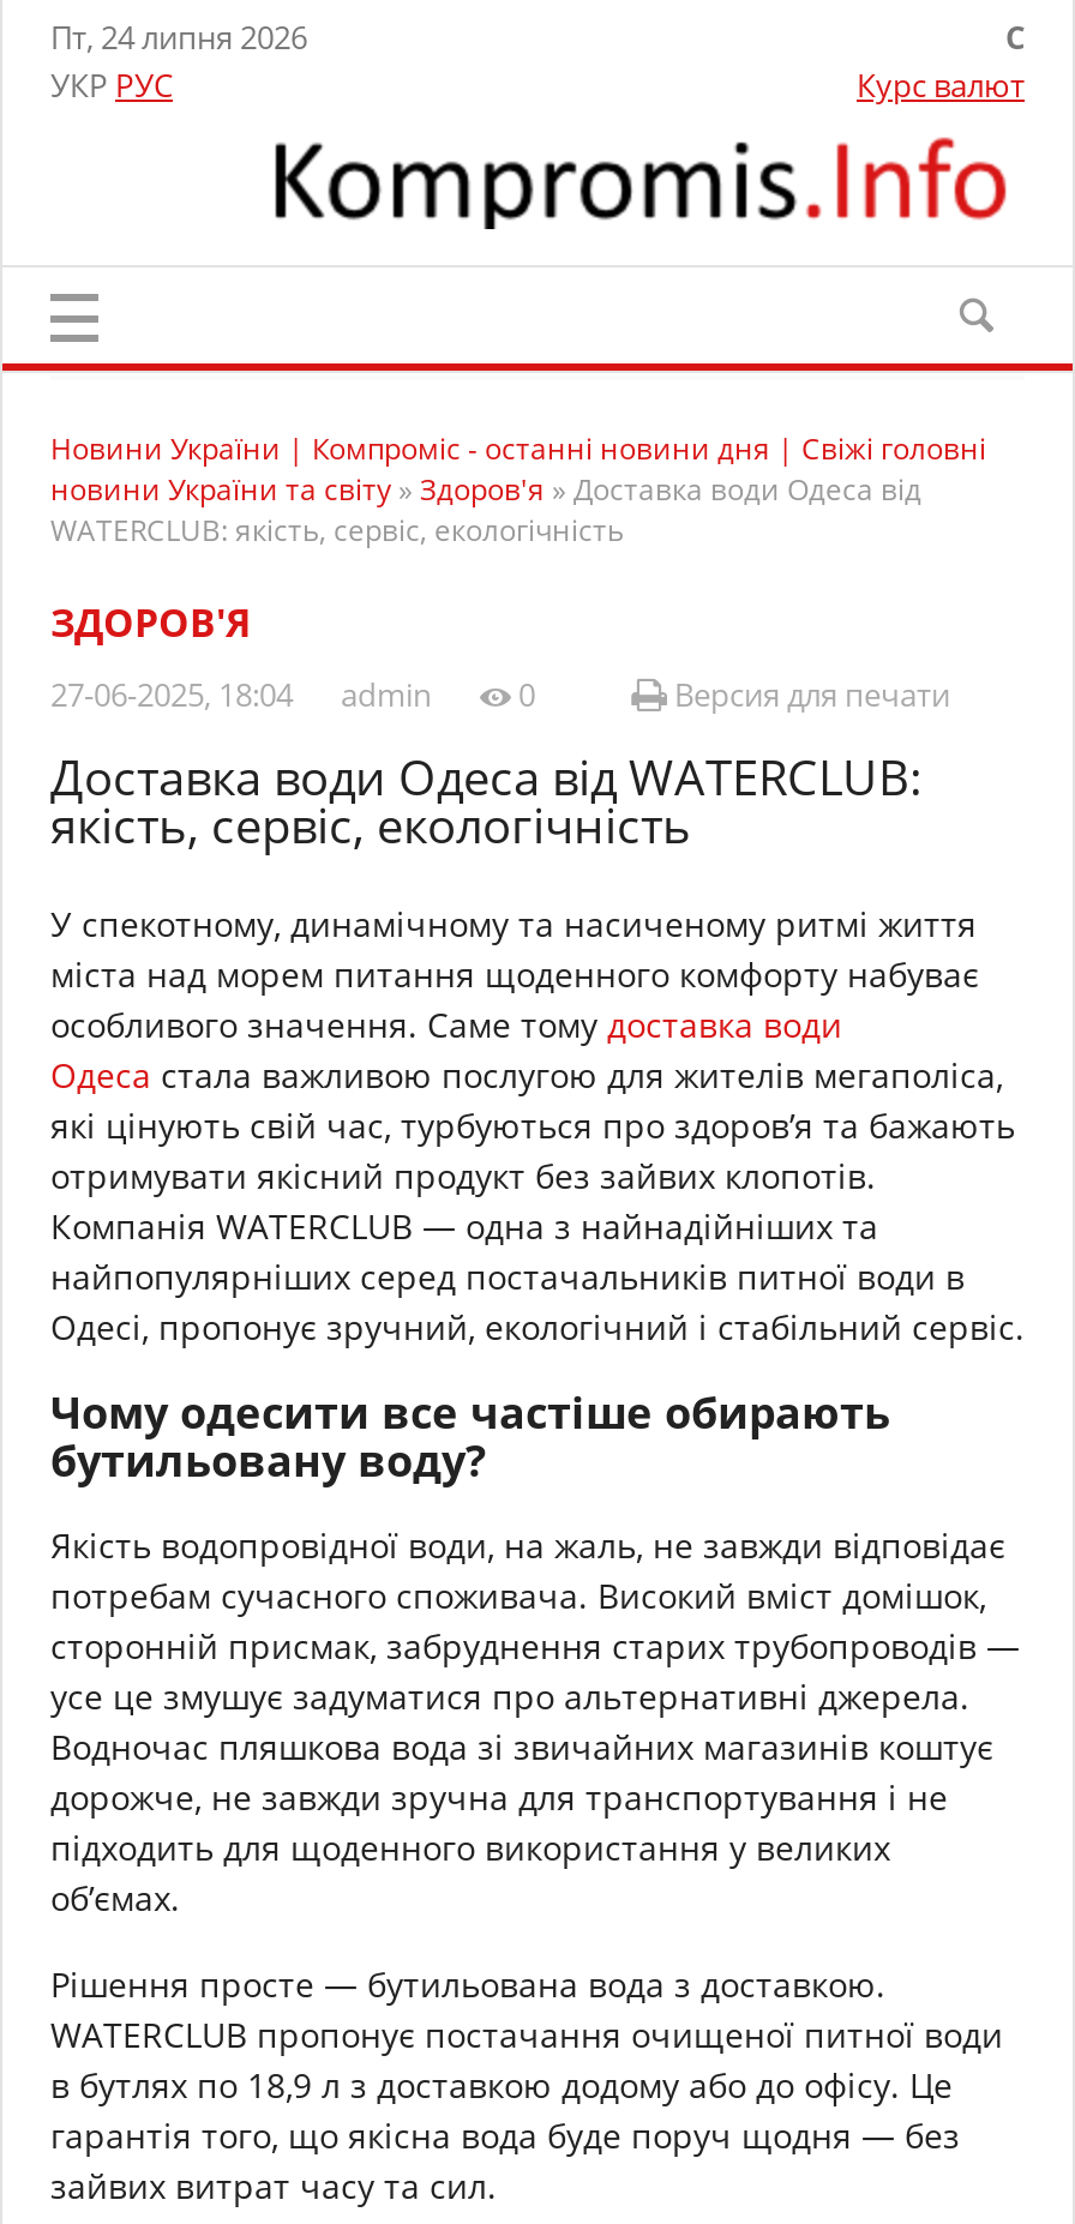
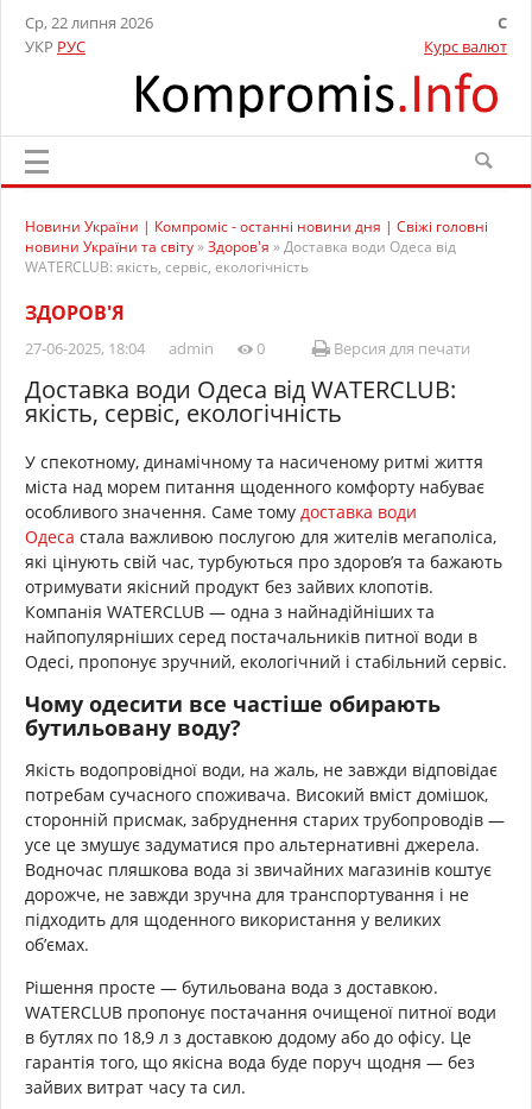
- Пт, 24 липня 2026
+ Ср, 22 липня 2026
